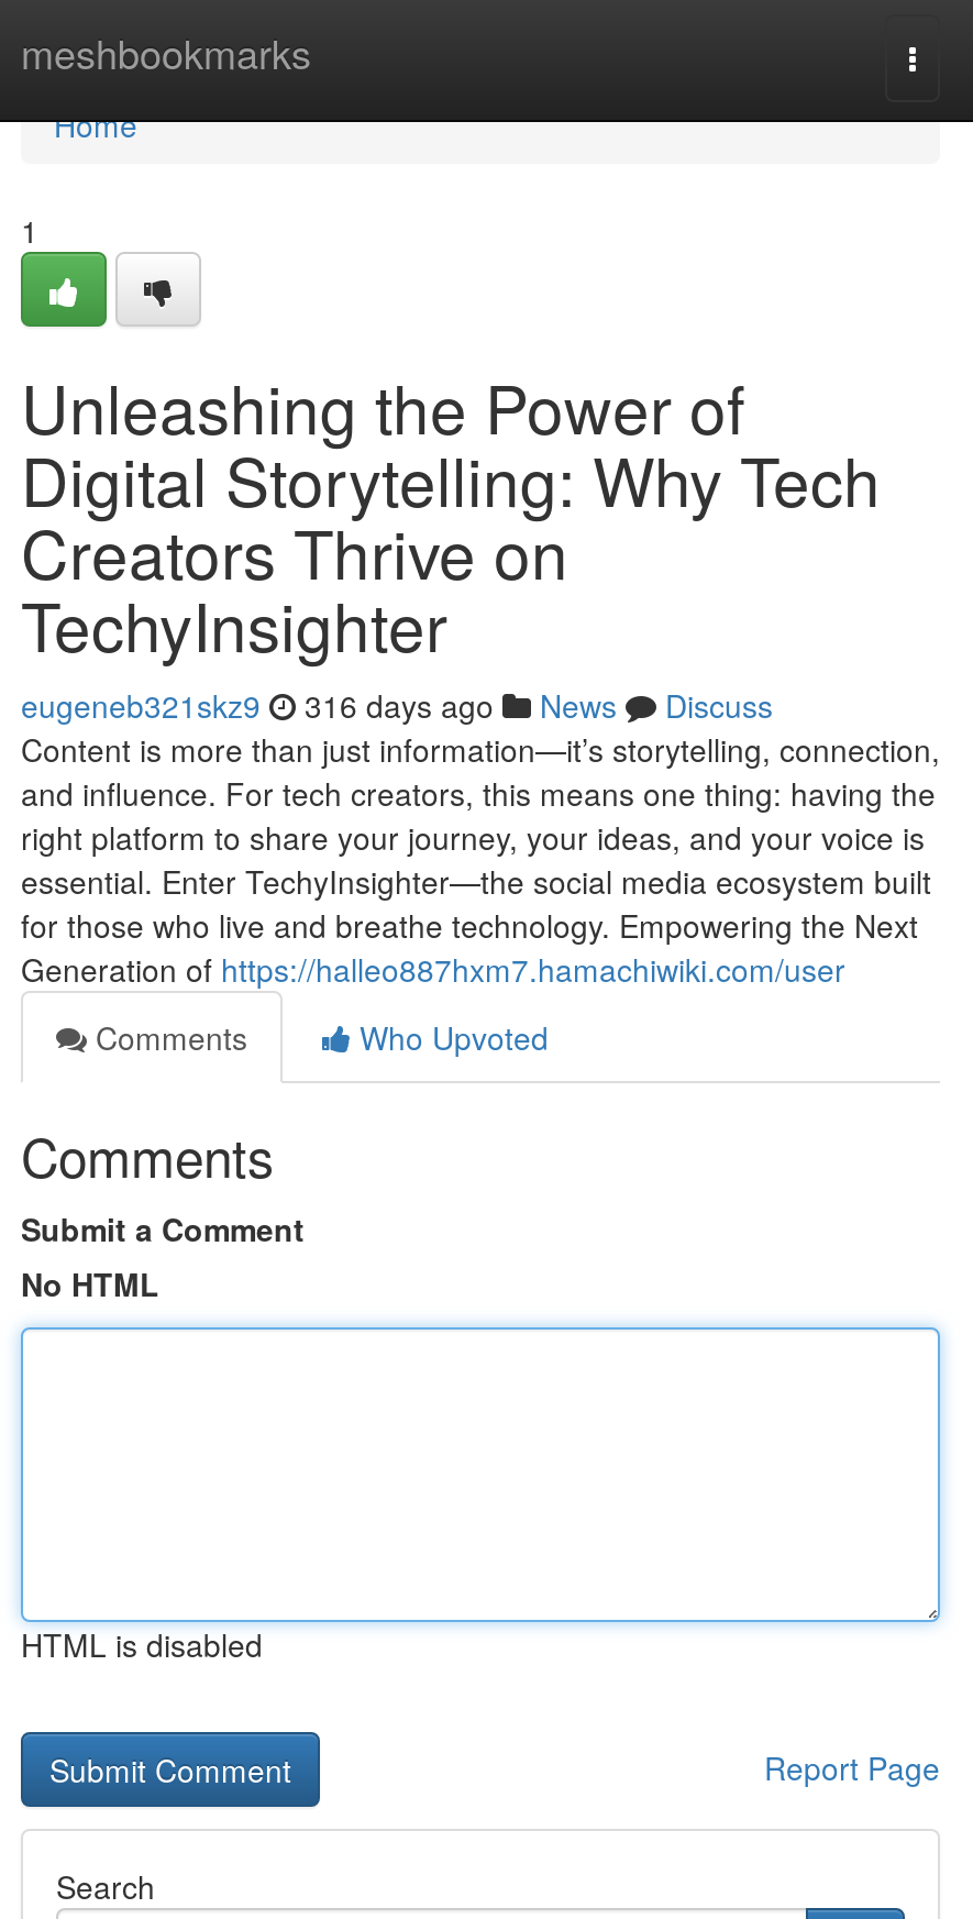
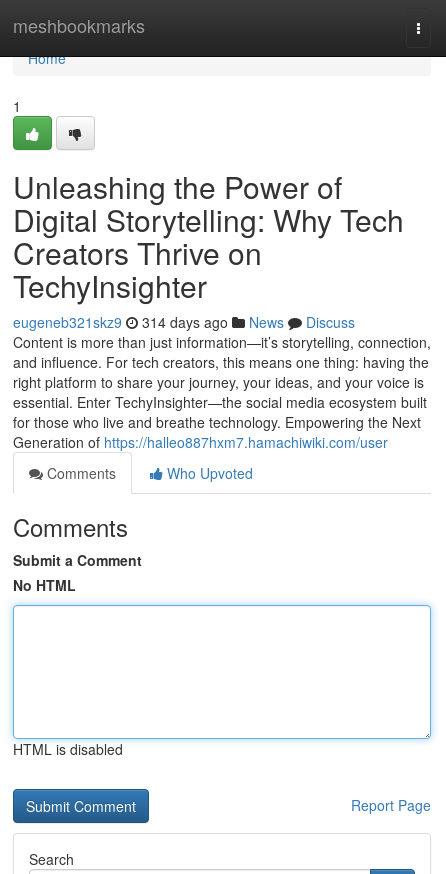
- eugeneb321skz9 316 days ago News Discuss
+ eugeneb321skz9 314 days ago News Discuss
